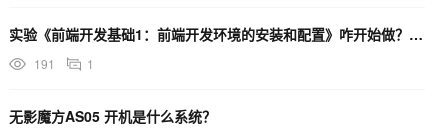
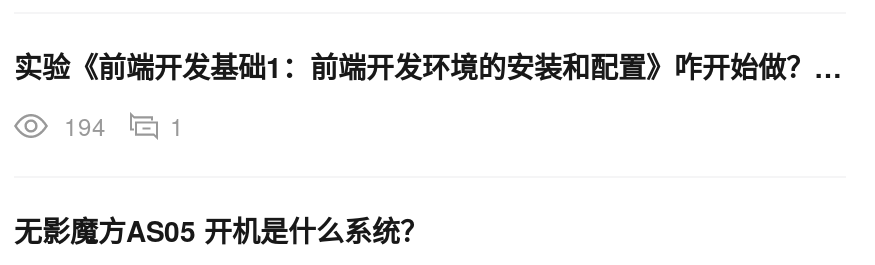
- 191 1
+ 194 1
